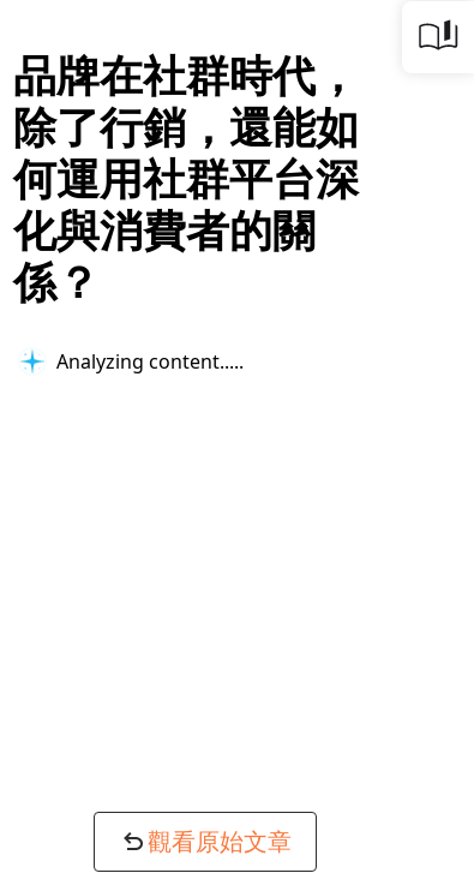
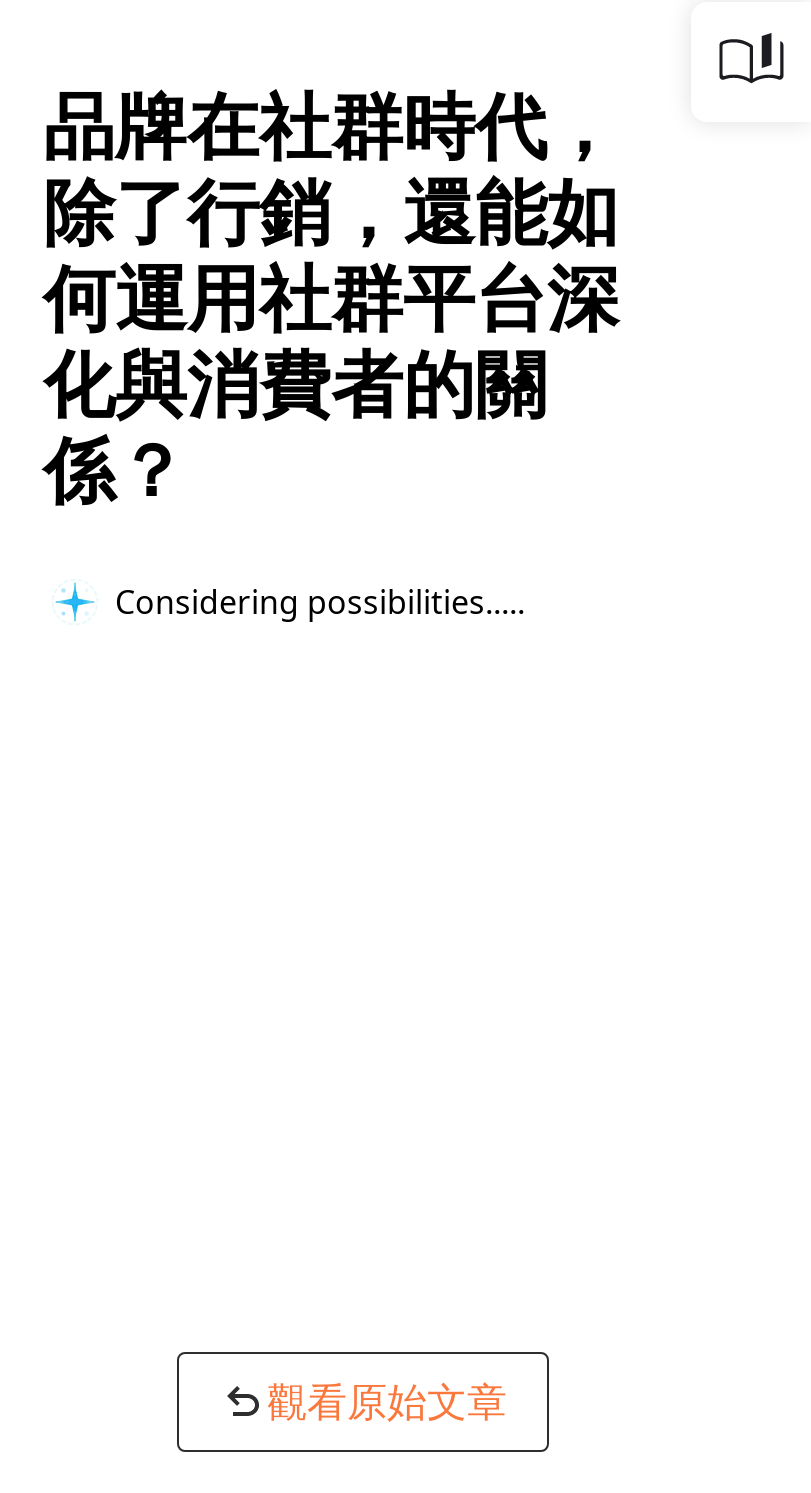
- Analyzing content...
+ Considering possibilities...
